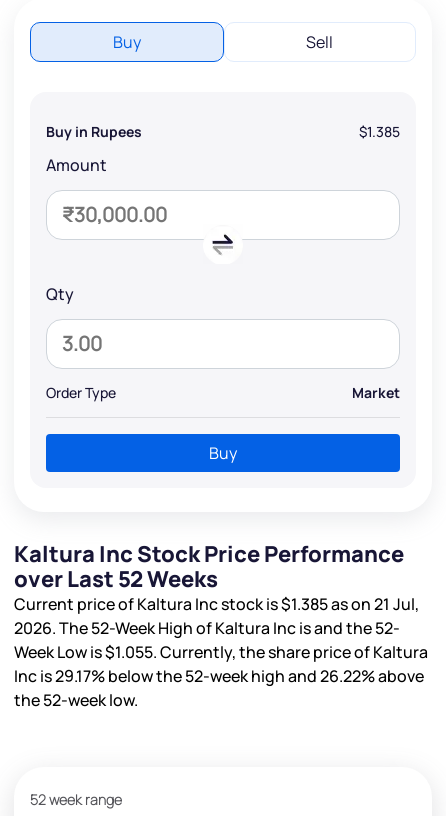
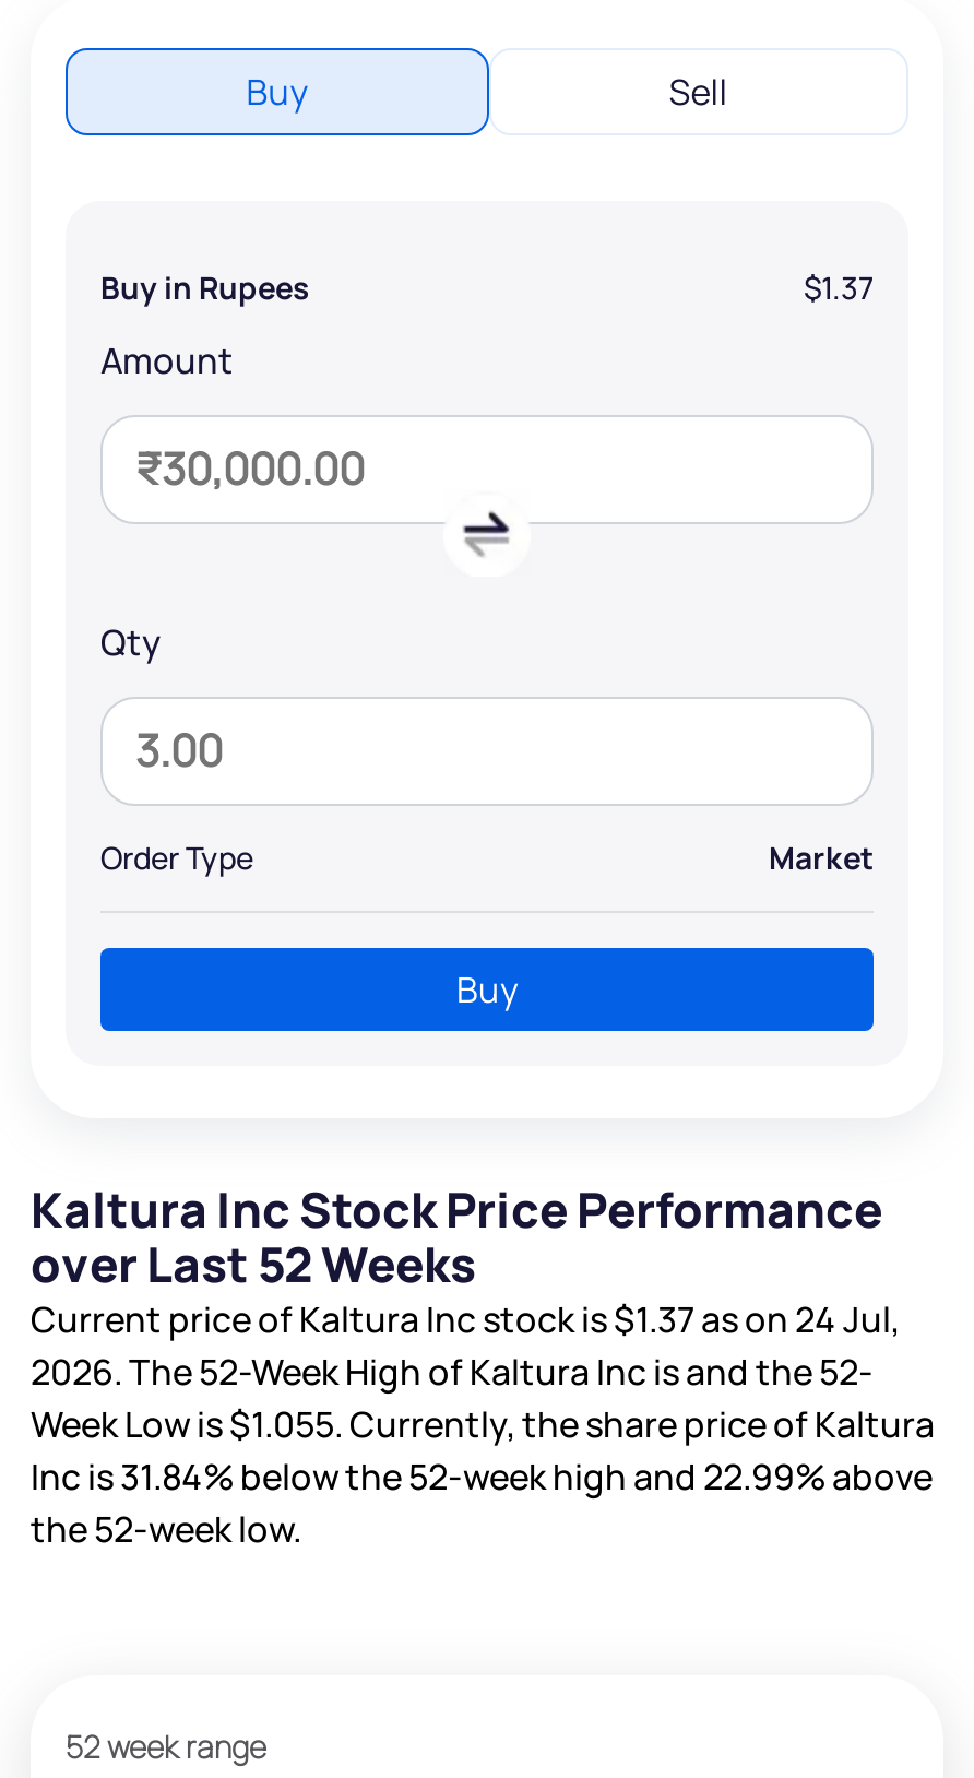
- $1.385
+ $1.37

- Current price of Kaltura Inc stock is$1.385 as on 21 Jul,
+ Current price of Kaltura Inc stock is$1.37 as on 24 Jul,

- Inc is29.17% below the 52-week high and 26.22% above
+ Inc is31.84% below the 52-week high and 22.99% above
